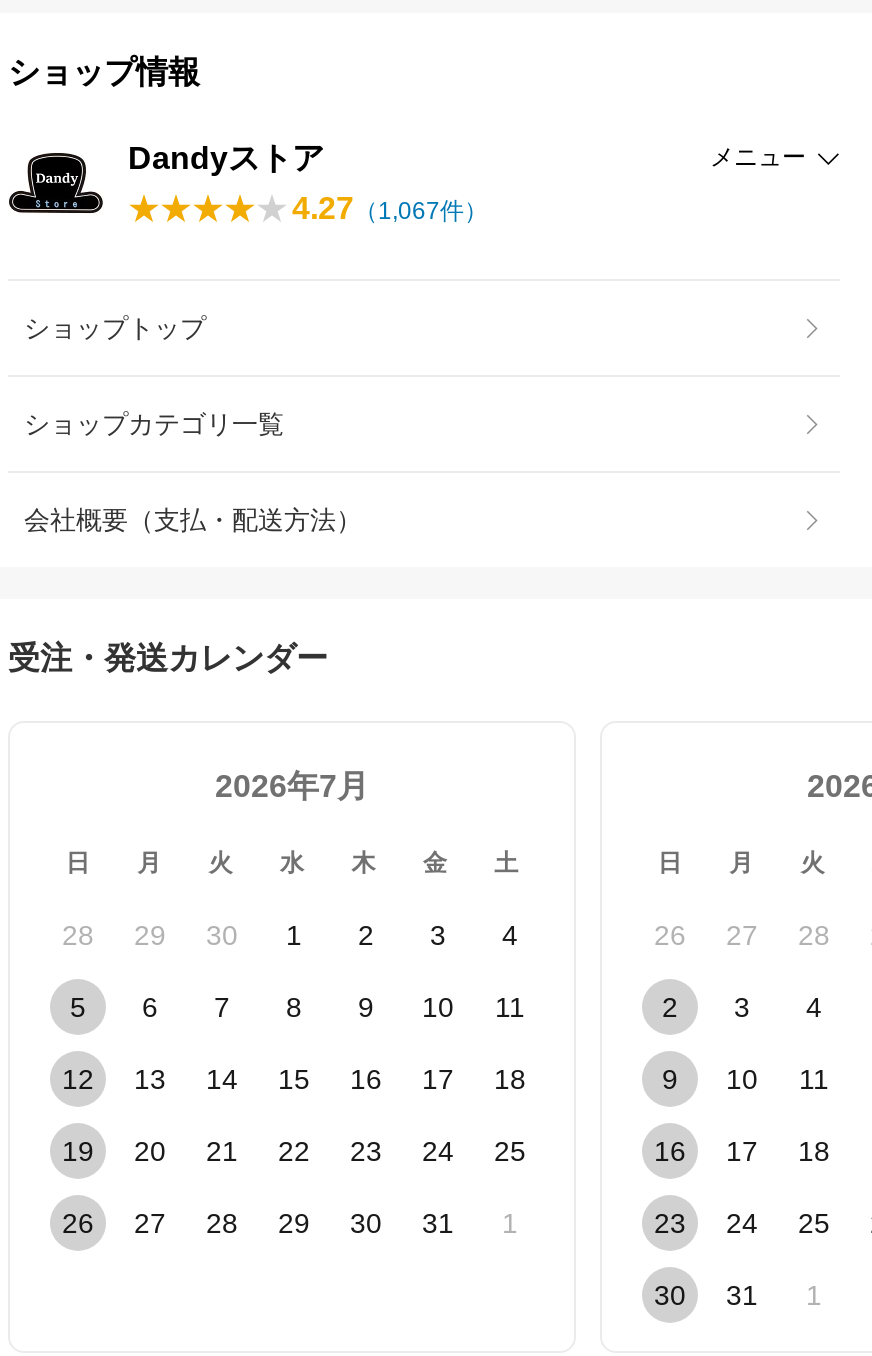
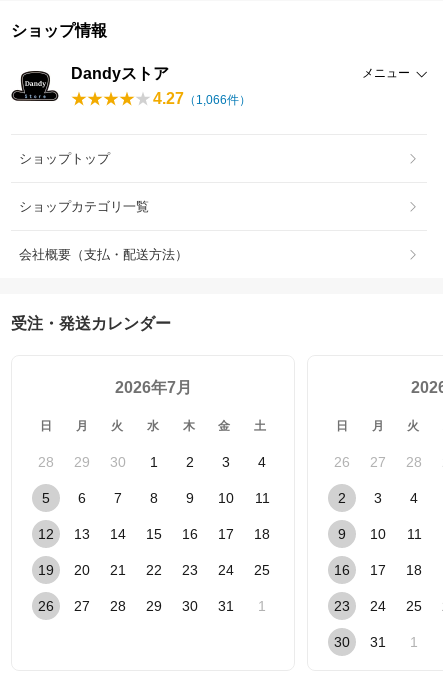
- 4.27（1,067件）
+ 4.27（1,066件）
